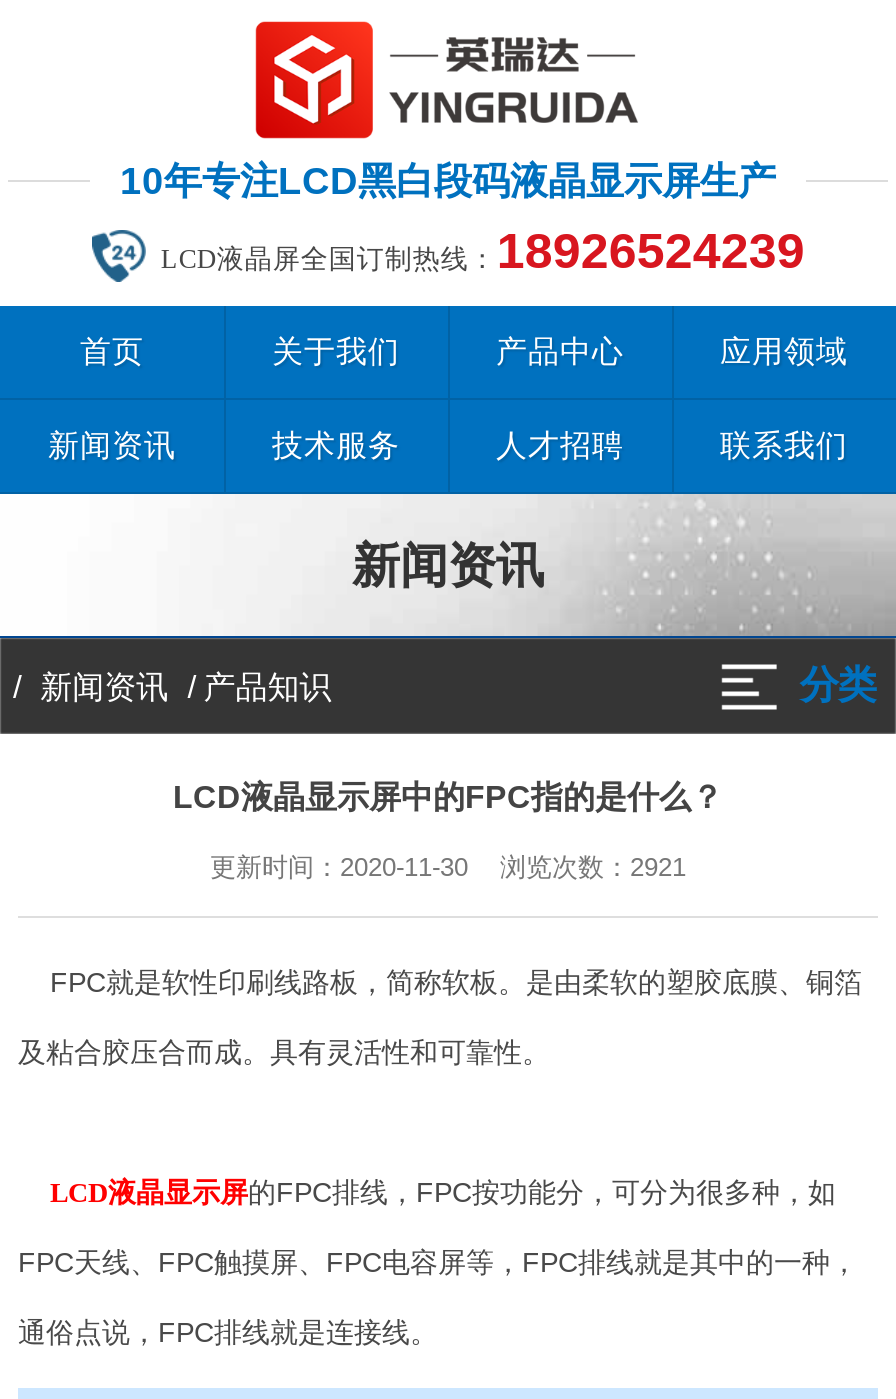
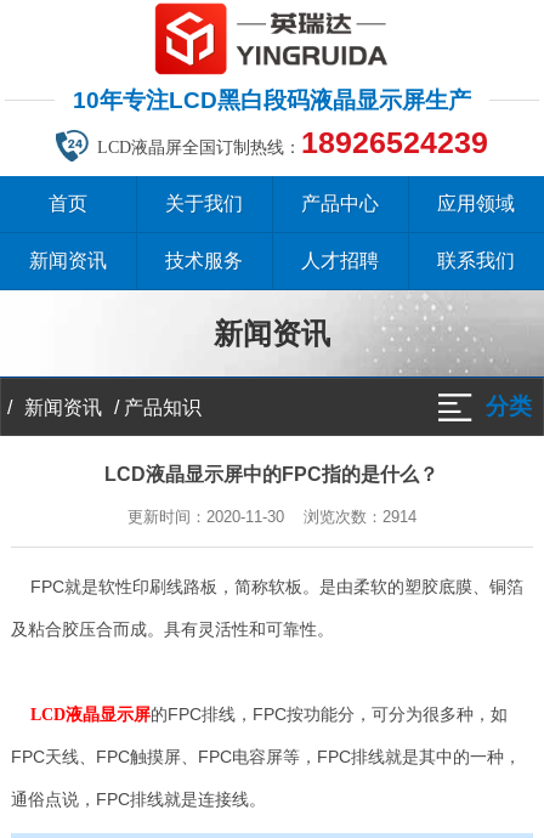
- 更新时间：2020-11-30 浏览次数：2921
+ 更新时间：2020-11-30 浏览次数：2914
